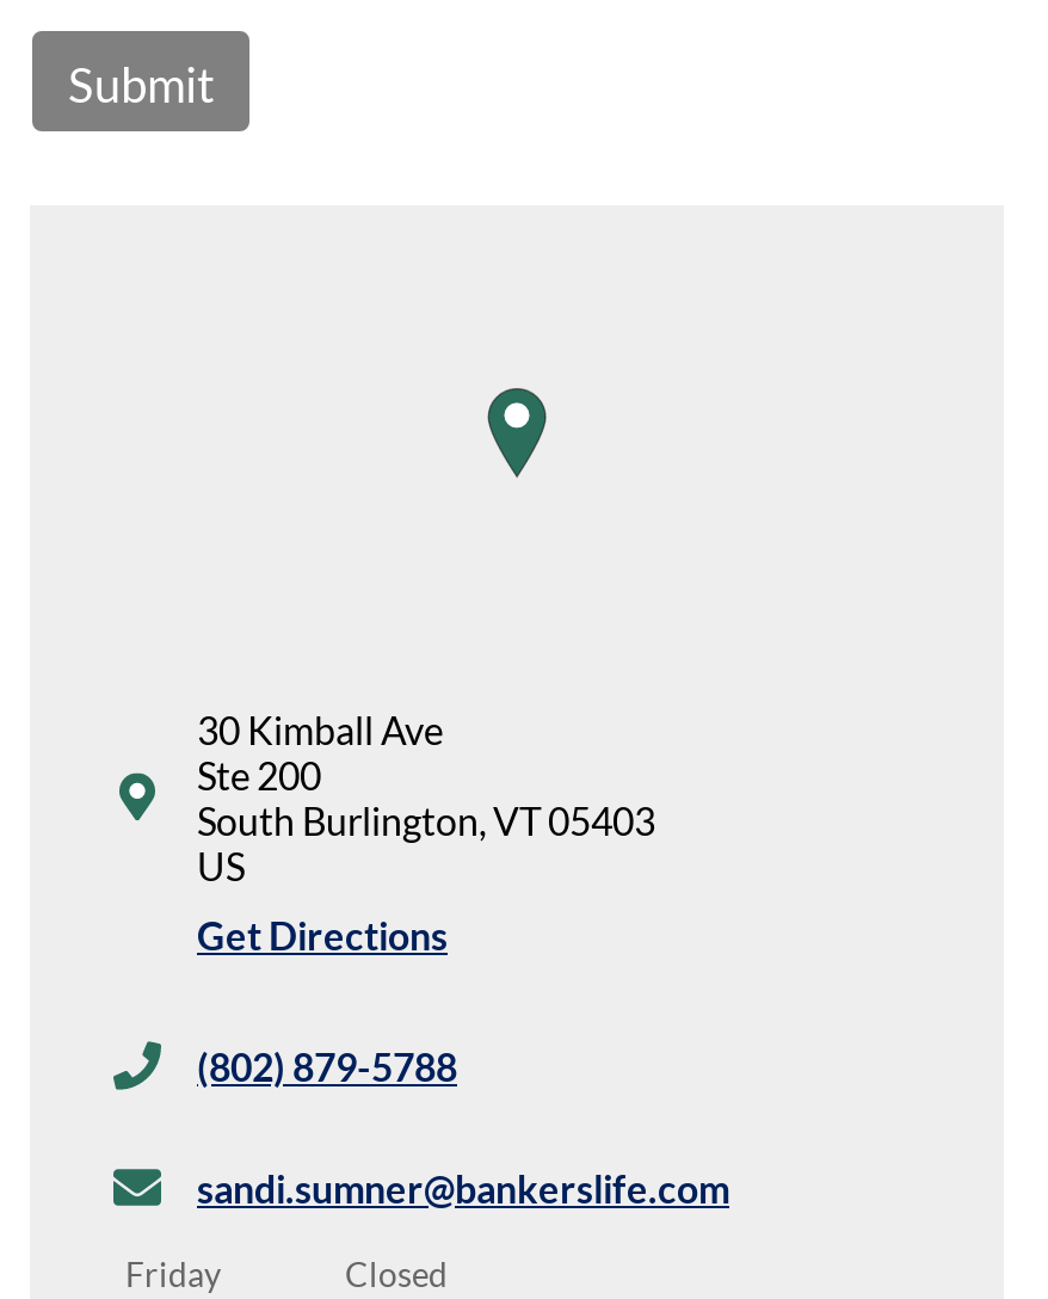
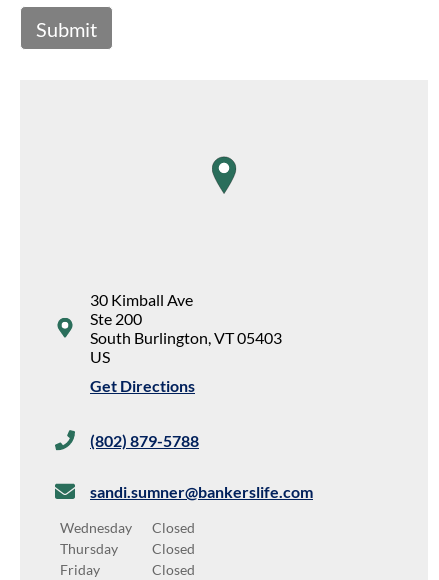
+ Wednesday
+ Closed
+ Thursday
+ Closed
